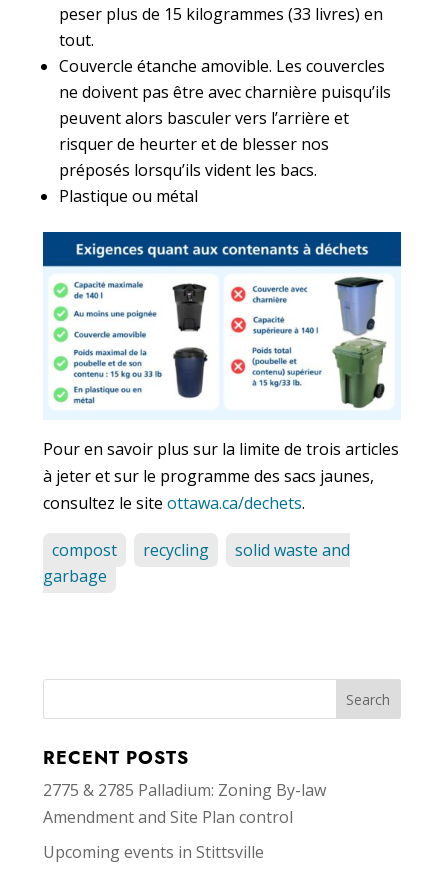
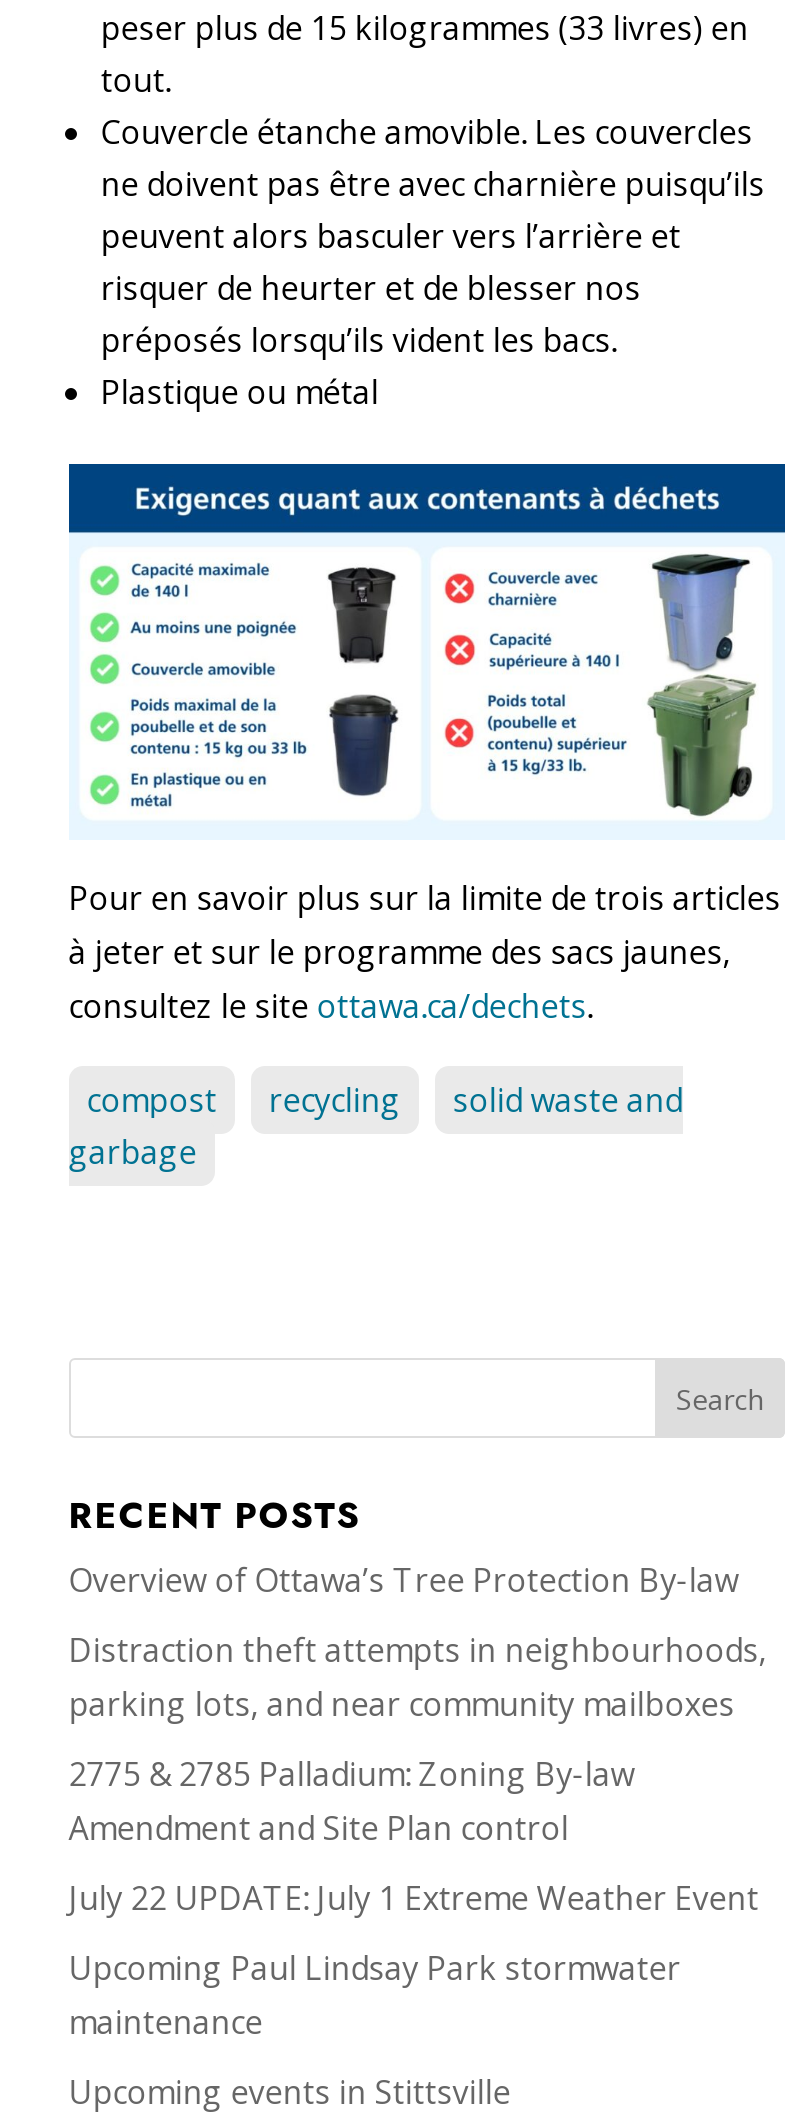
+ Overview of Ottawa’s Tree Protection By-law
+ Distraction theft attempts in neighbourhoods,
+ parking lots, and near community mailboxes

+ July 22 UPDATE: July 1 Extreme Weather Event
+ Upcoming Paul Lindsay Park stormwater
+ maintenance
